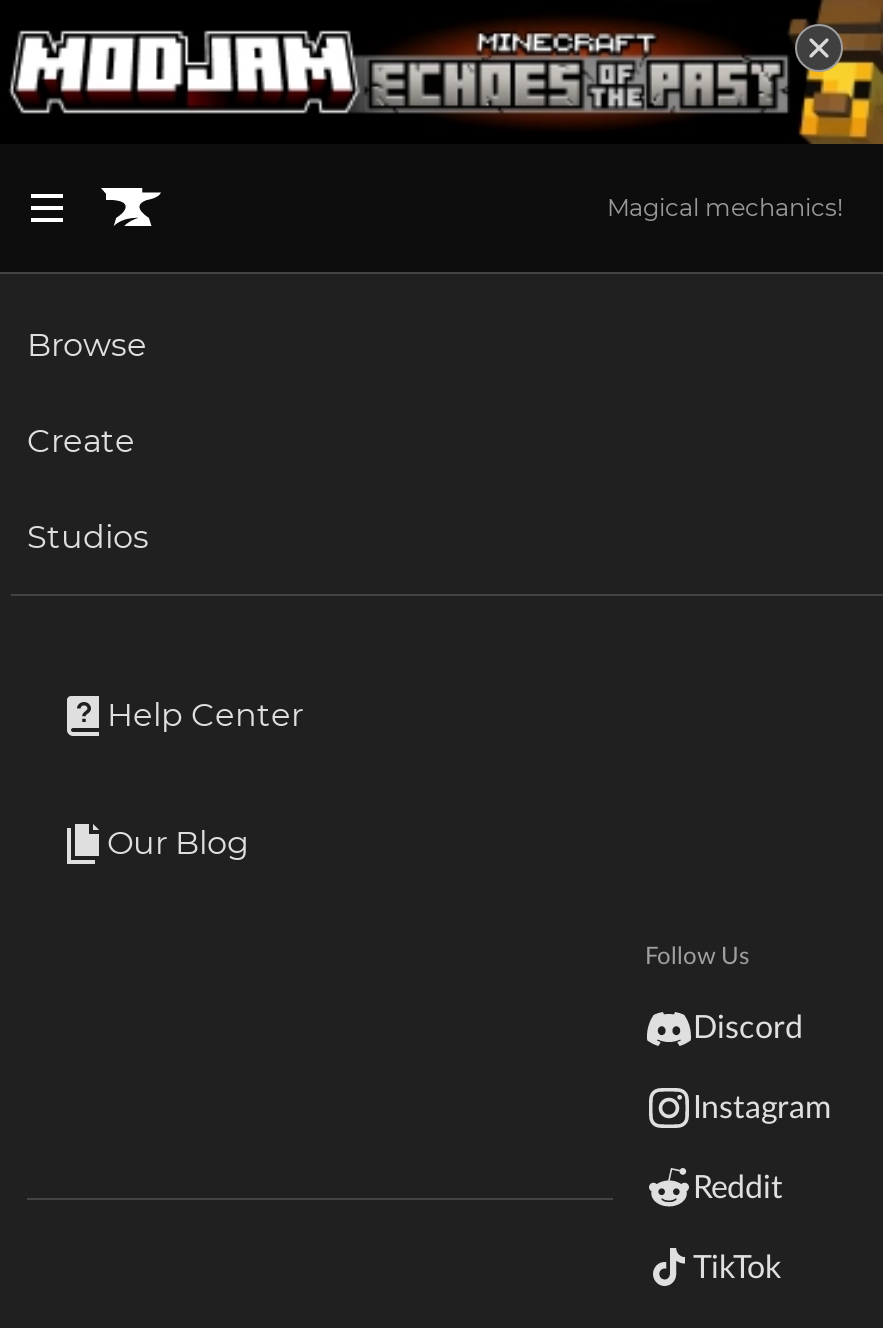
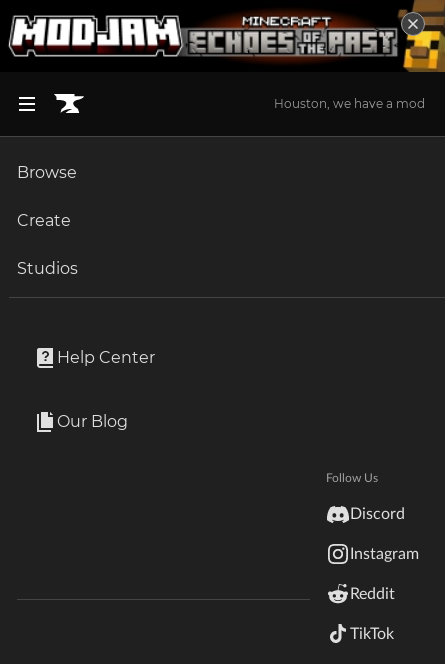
- Magical mechanics!
+ Houston, we have a mod
